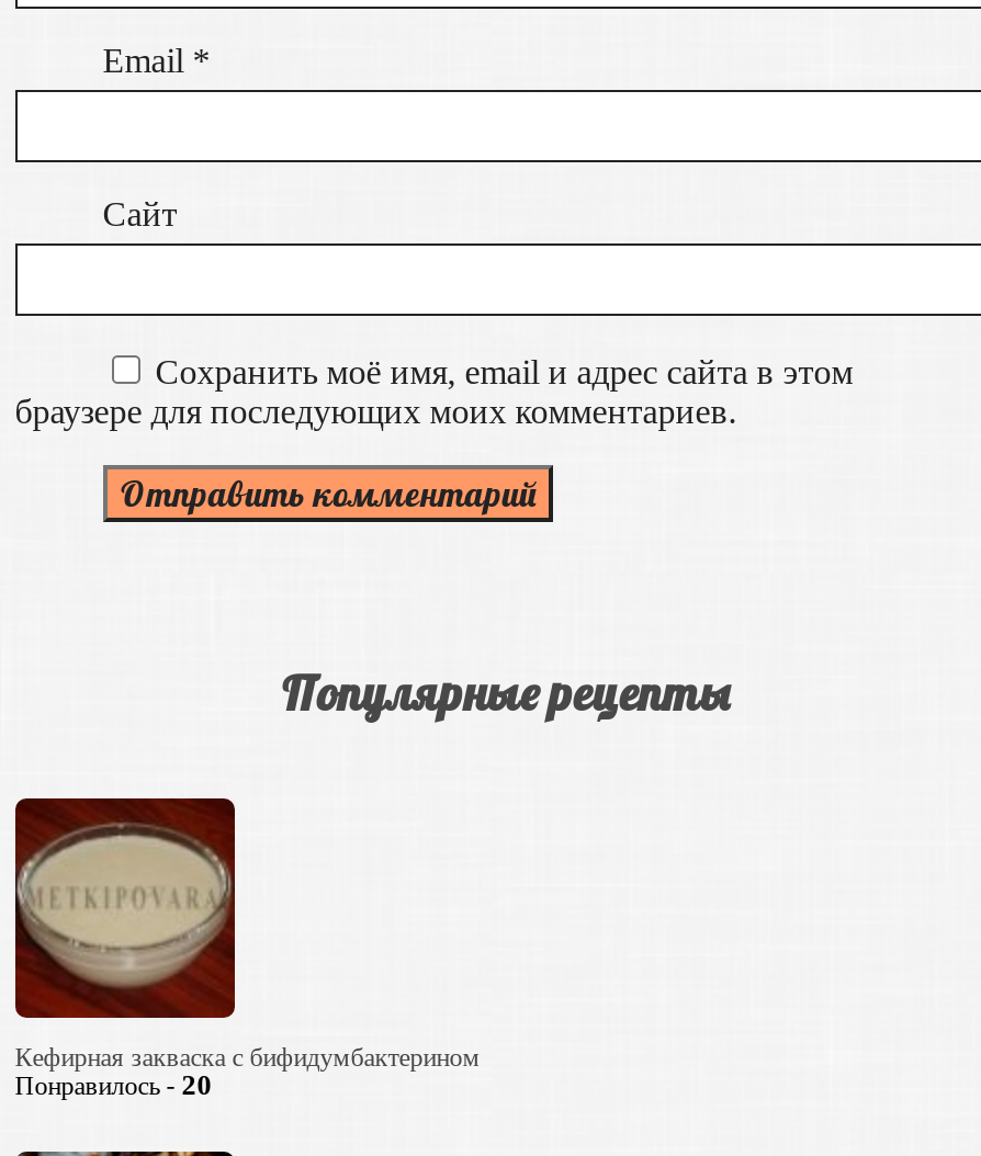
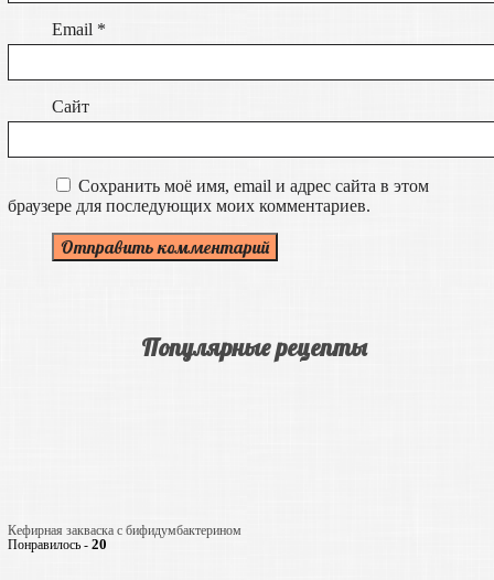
- [image]
